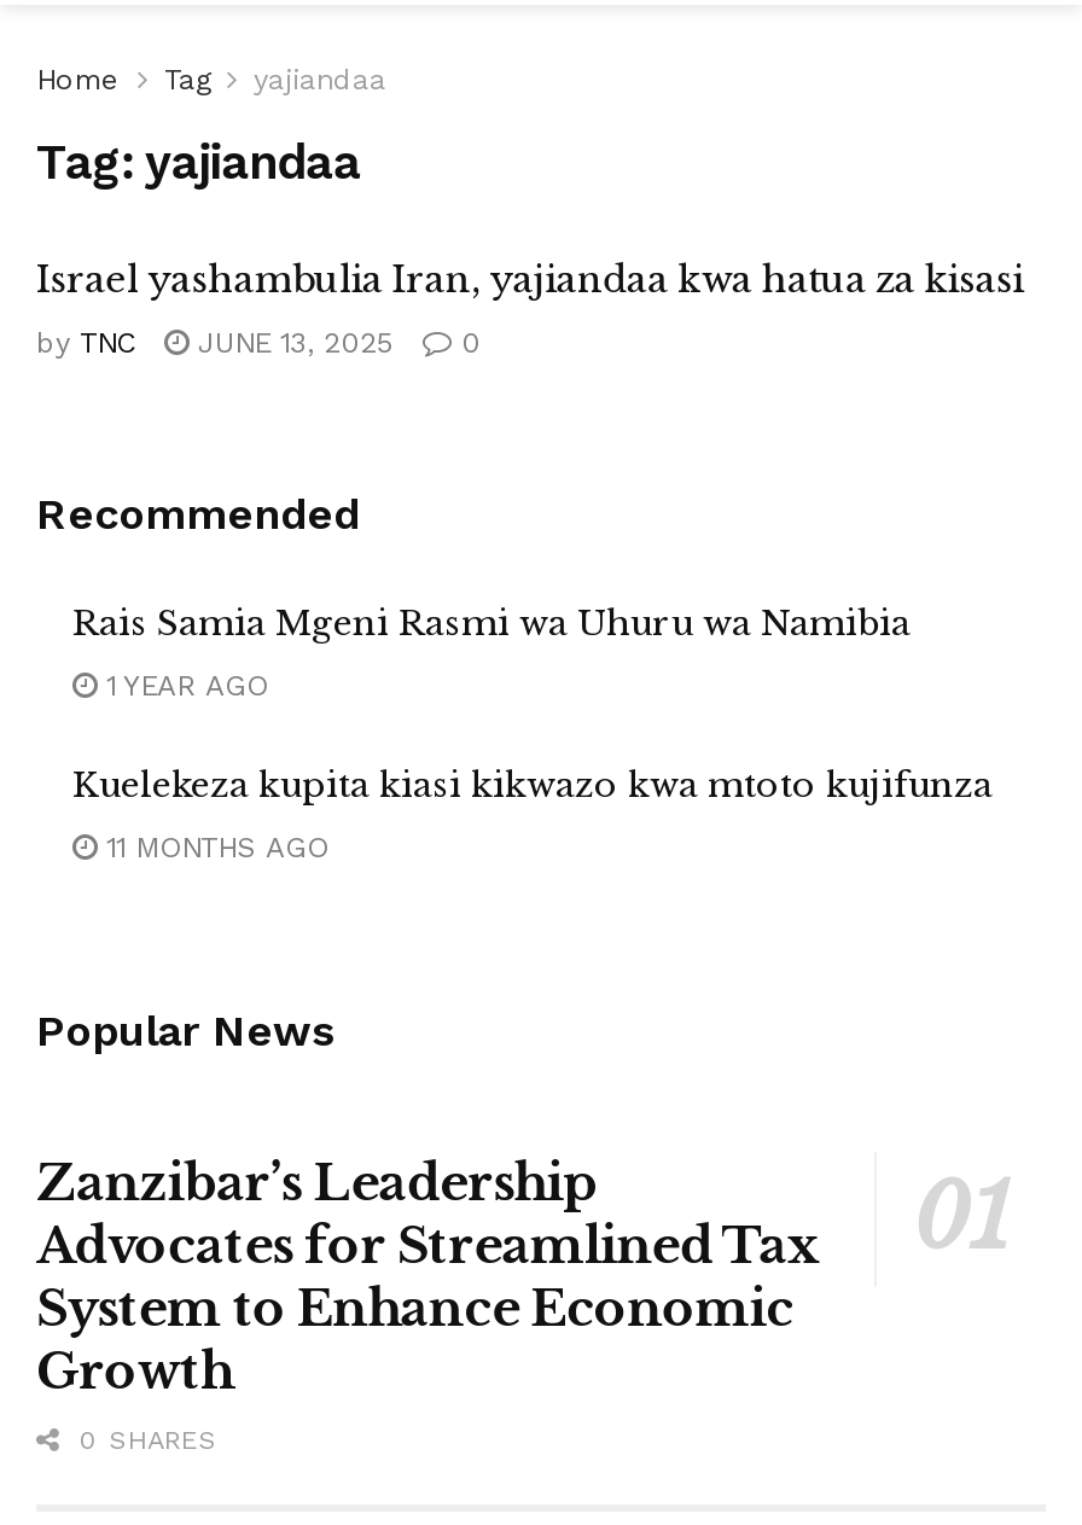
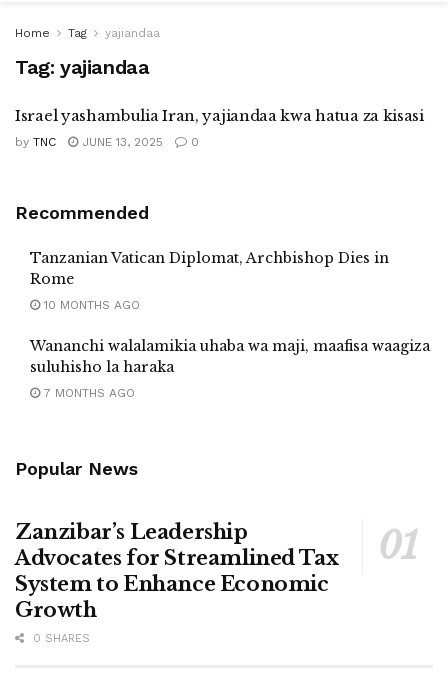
- Rais Samia Mgeni Rasmi wa Uhuru wa Namibia
+ Tanzanian Vatican Diplomat, Archbishop Dies in
+ Rome

- 1 YEAR AGO
+ 10 MONTHS AGO

- Kuelekeza kupita kiasi kikwazo kwa mtoto kujifunza
+ Wananchi walalamikia uhaba wa maji, maafisa waagiza
+ suluhisho la haraka

- 11 MONTHS AGO
+ 7 MONTHS AGO
